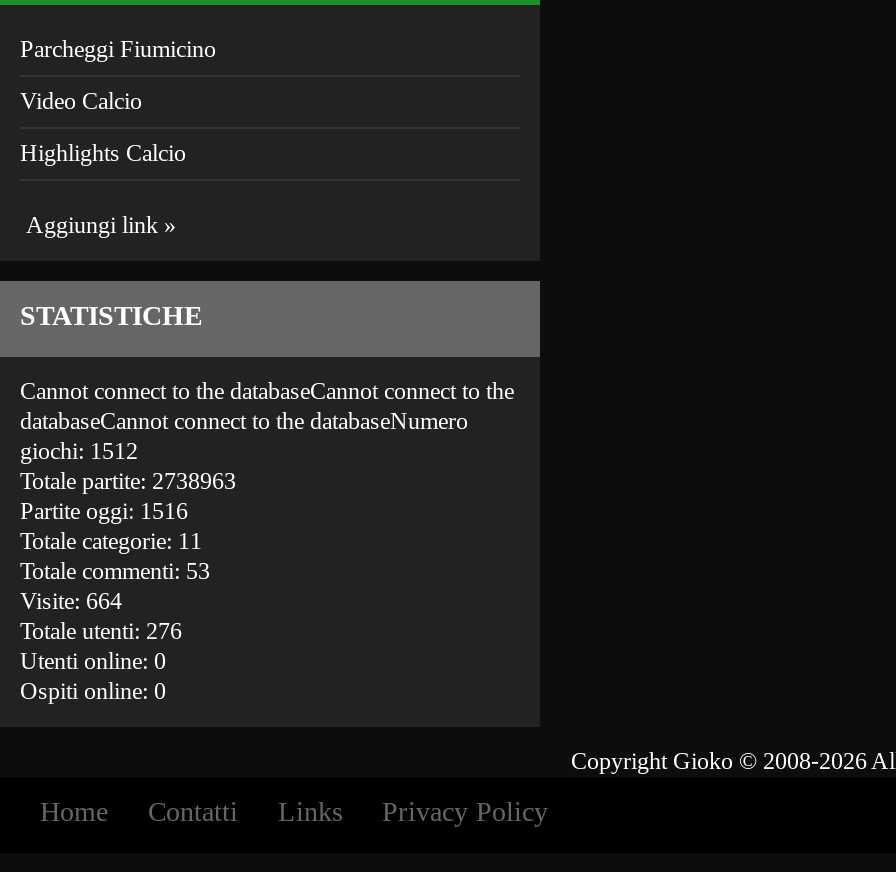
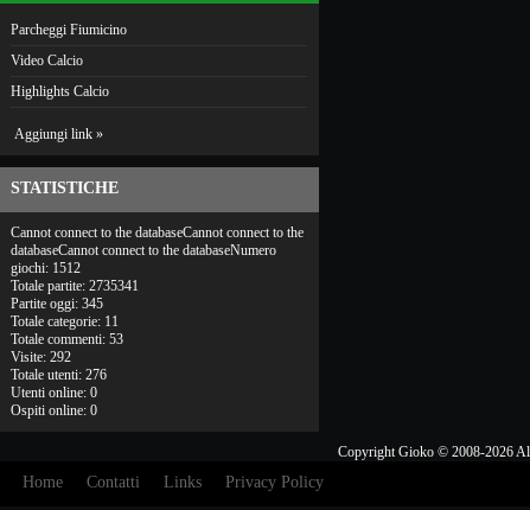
- Totale partite: 2738963
+ Totale partite: 2735341

- Partite oggi: 1516
+ Partite oggi: 345

- Visite: 664
+ Visite: 292
